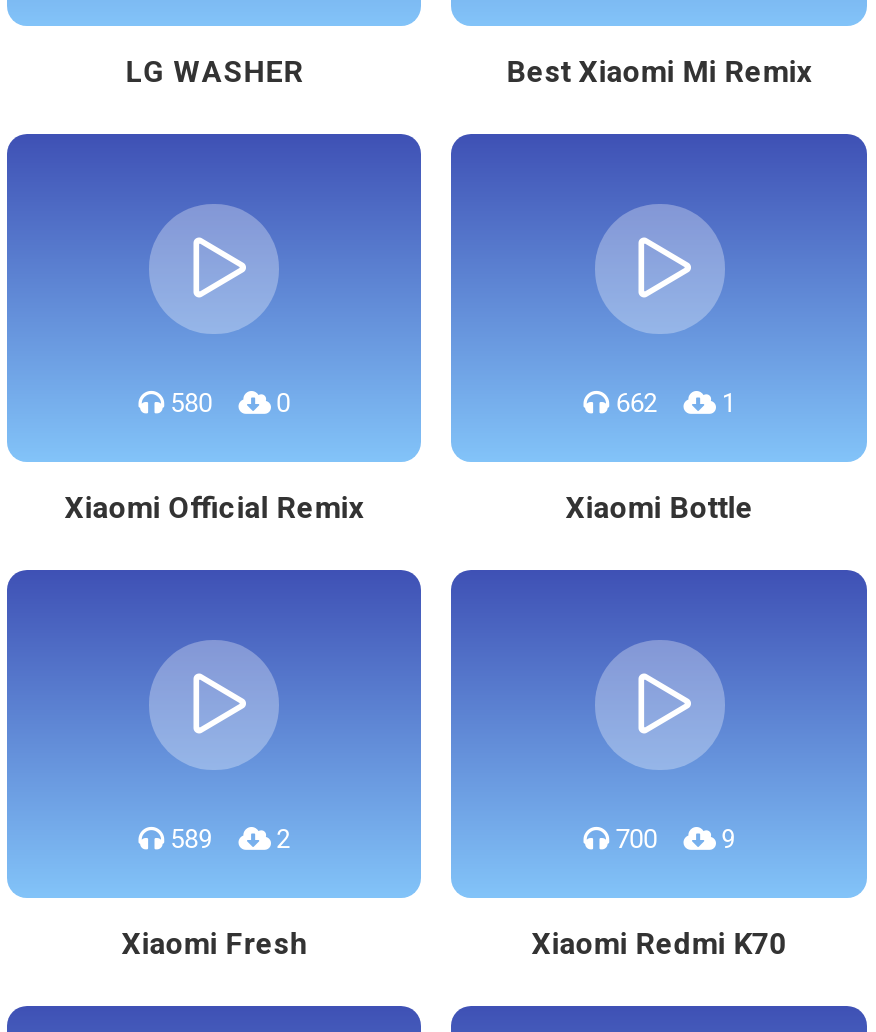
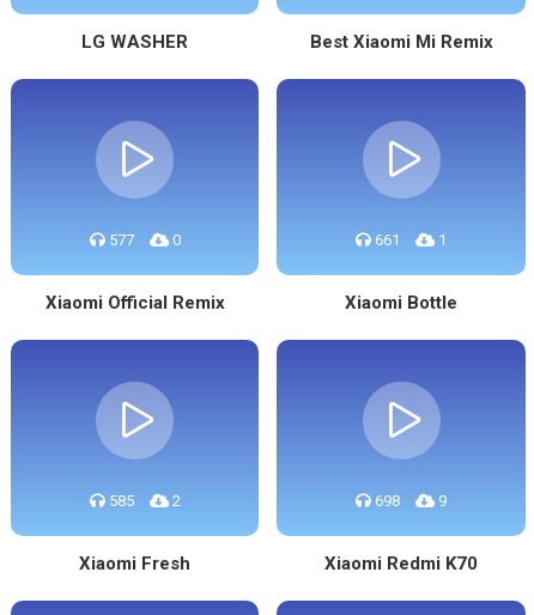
- 580 0
+ 577 0

- 662 1
+ 661 1

- 589 2
+ 585 2

- 700 9
+ 698 9
